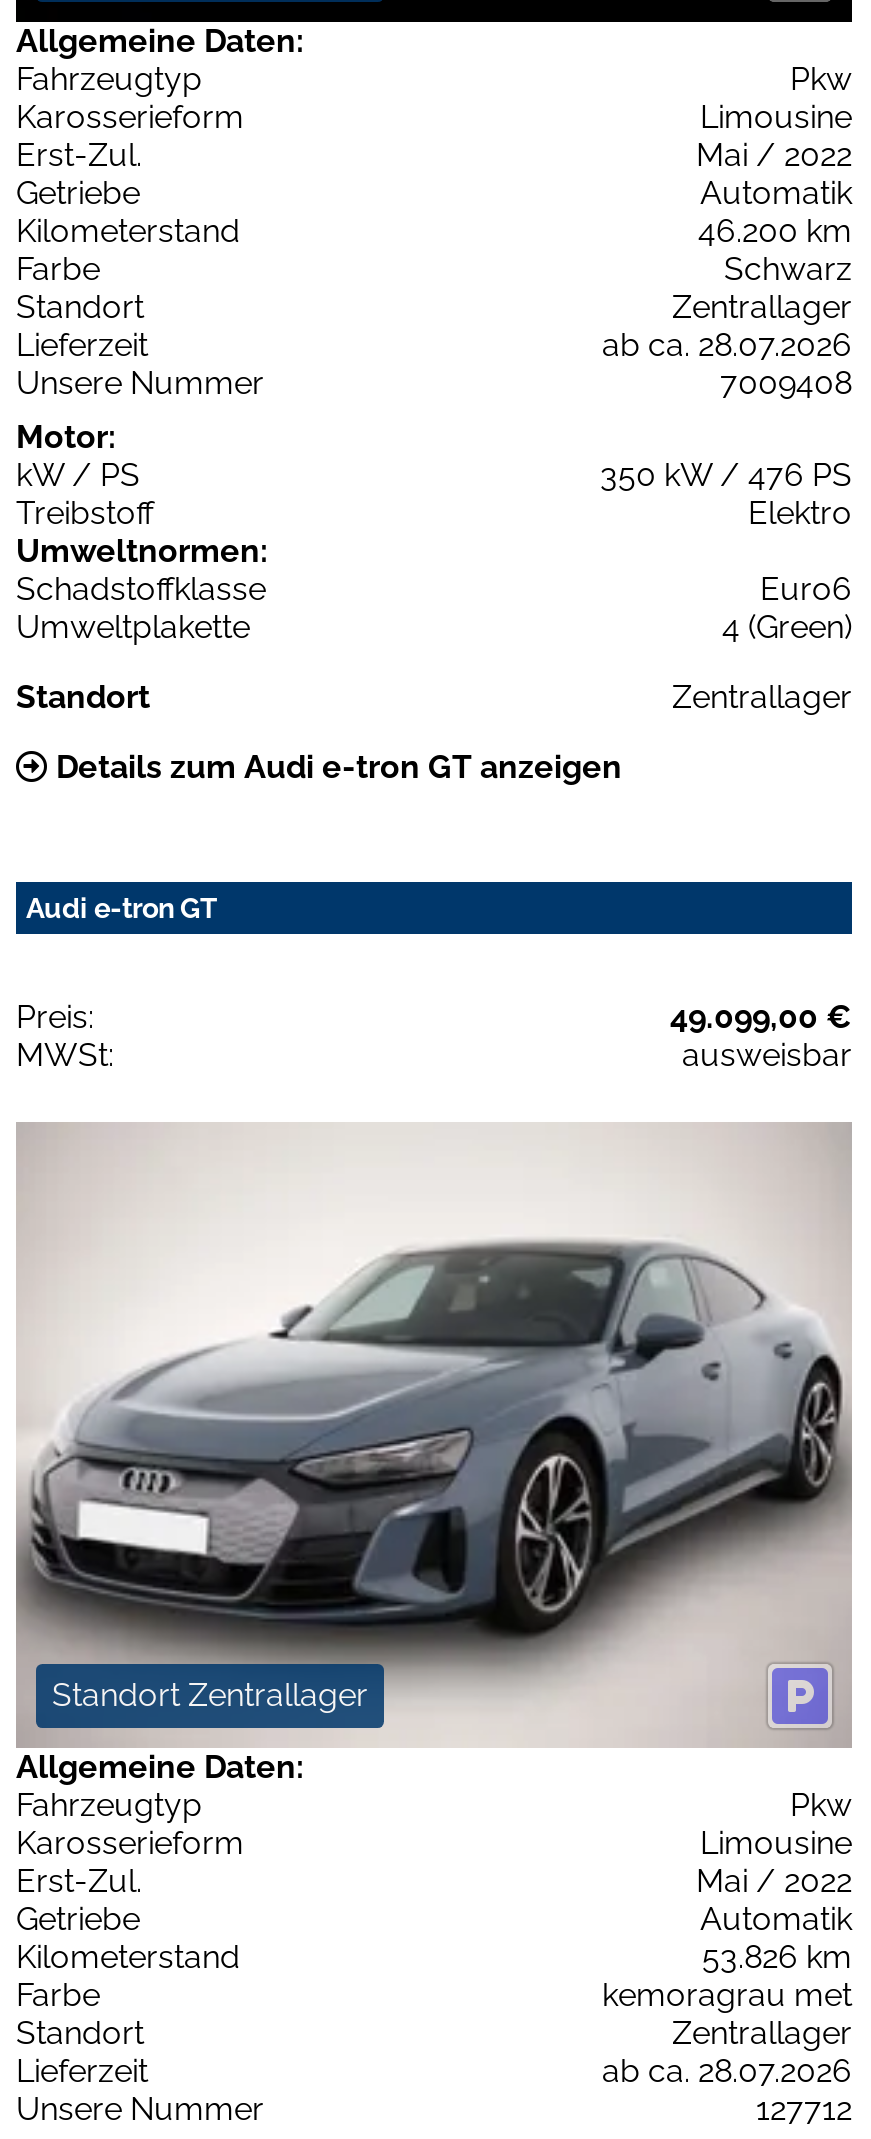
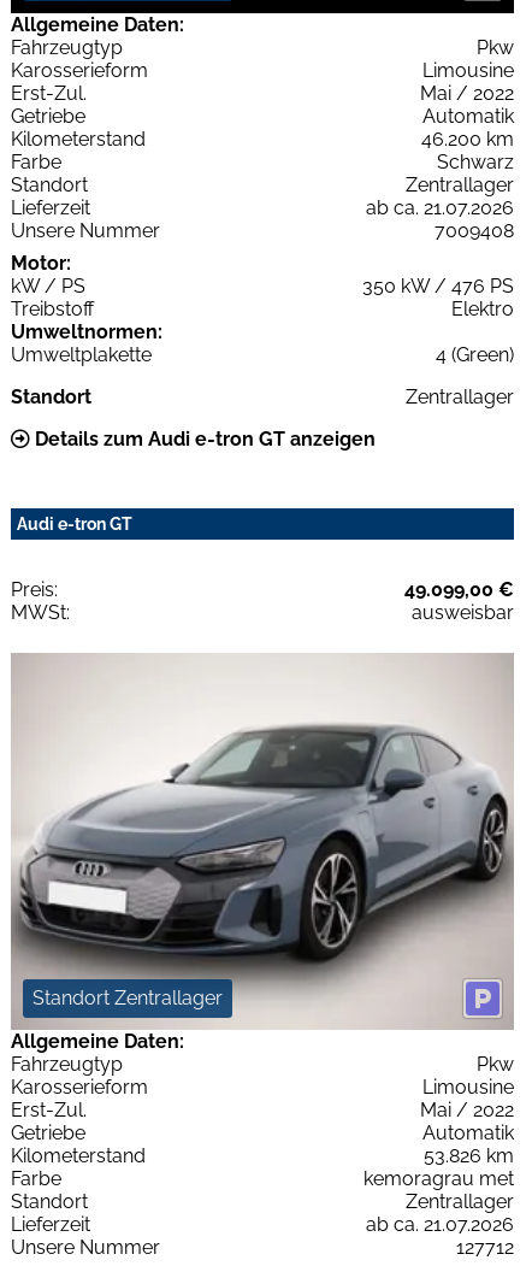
- ab ca. 28.07.2026
+ ab ca. 21.07.2026

- Schadstoffklasse
- Euro6

- ab ca. 28.07.2026
+ ab ca. 21.07.2026
